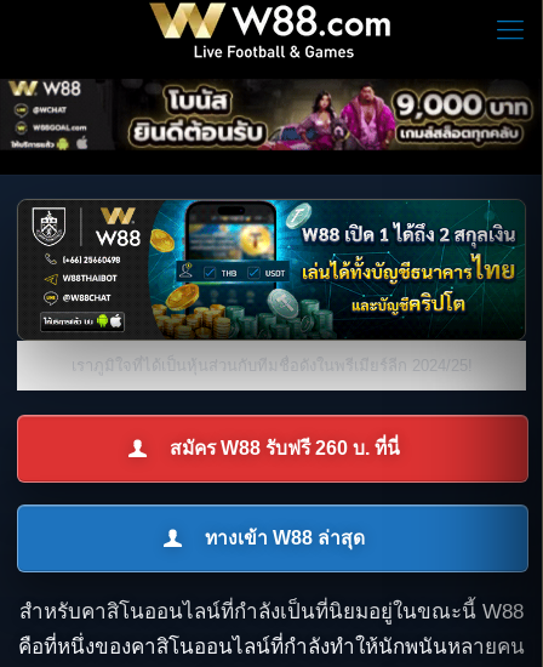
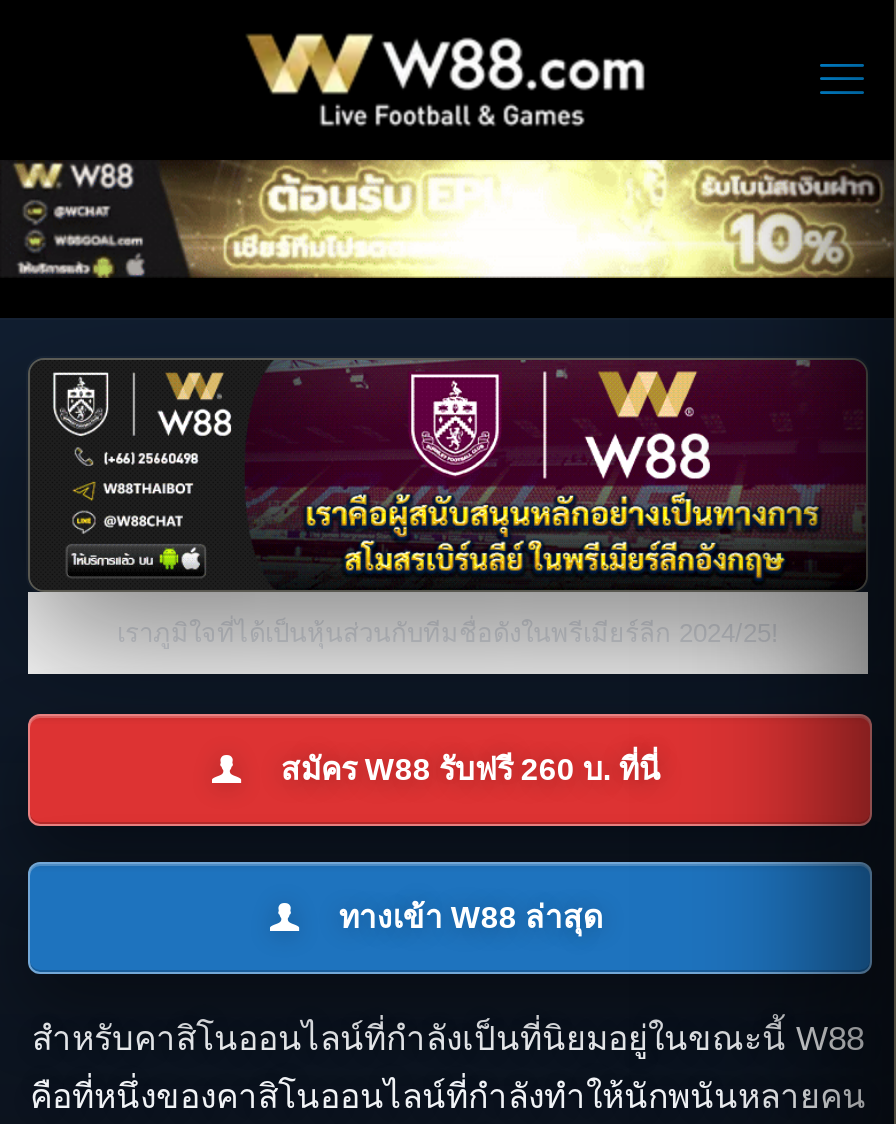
- [image]
+ [image]

- [image]
+ [image]
